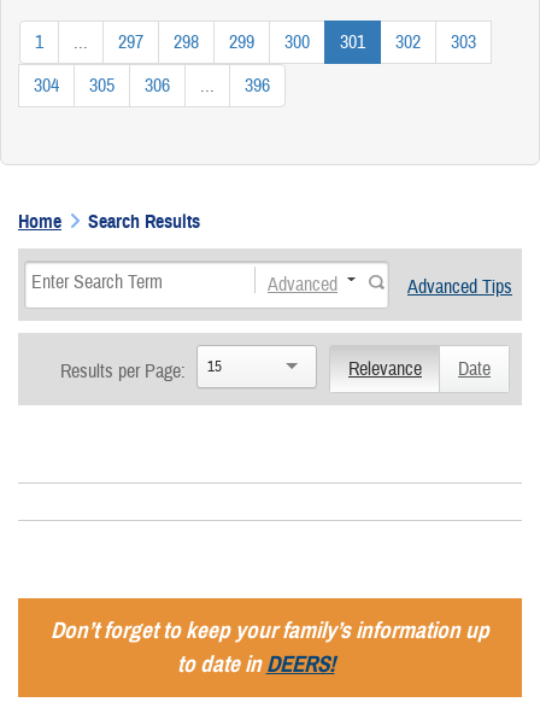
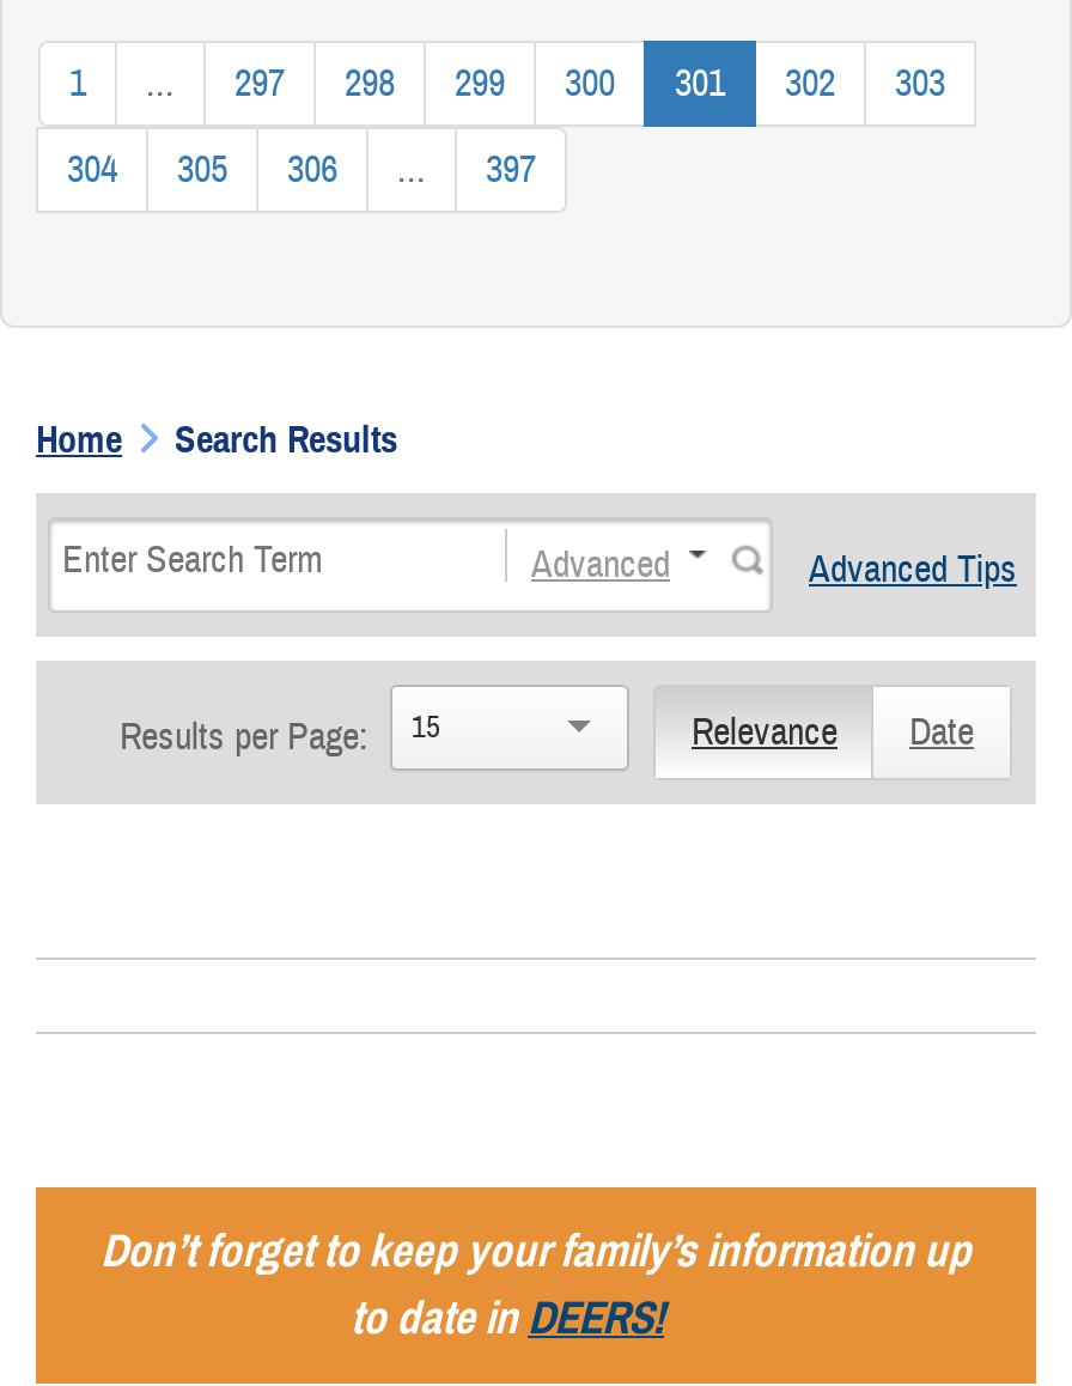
- 396
+ 397
